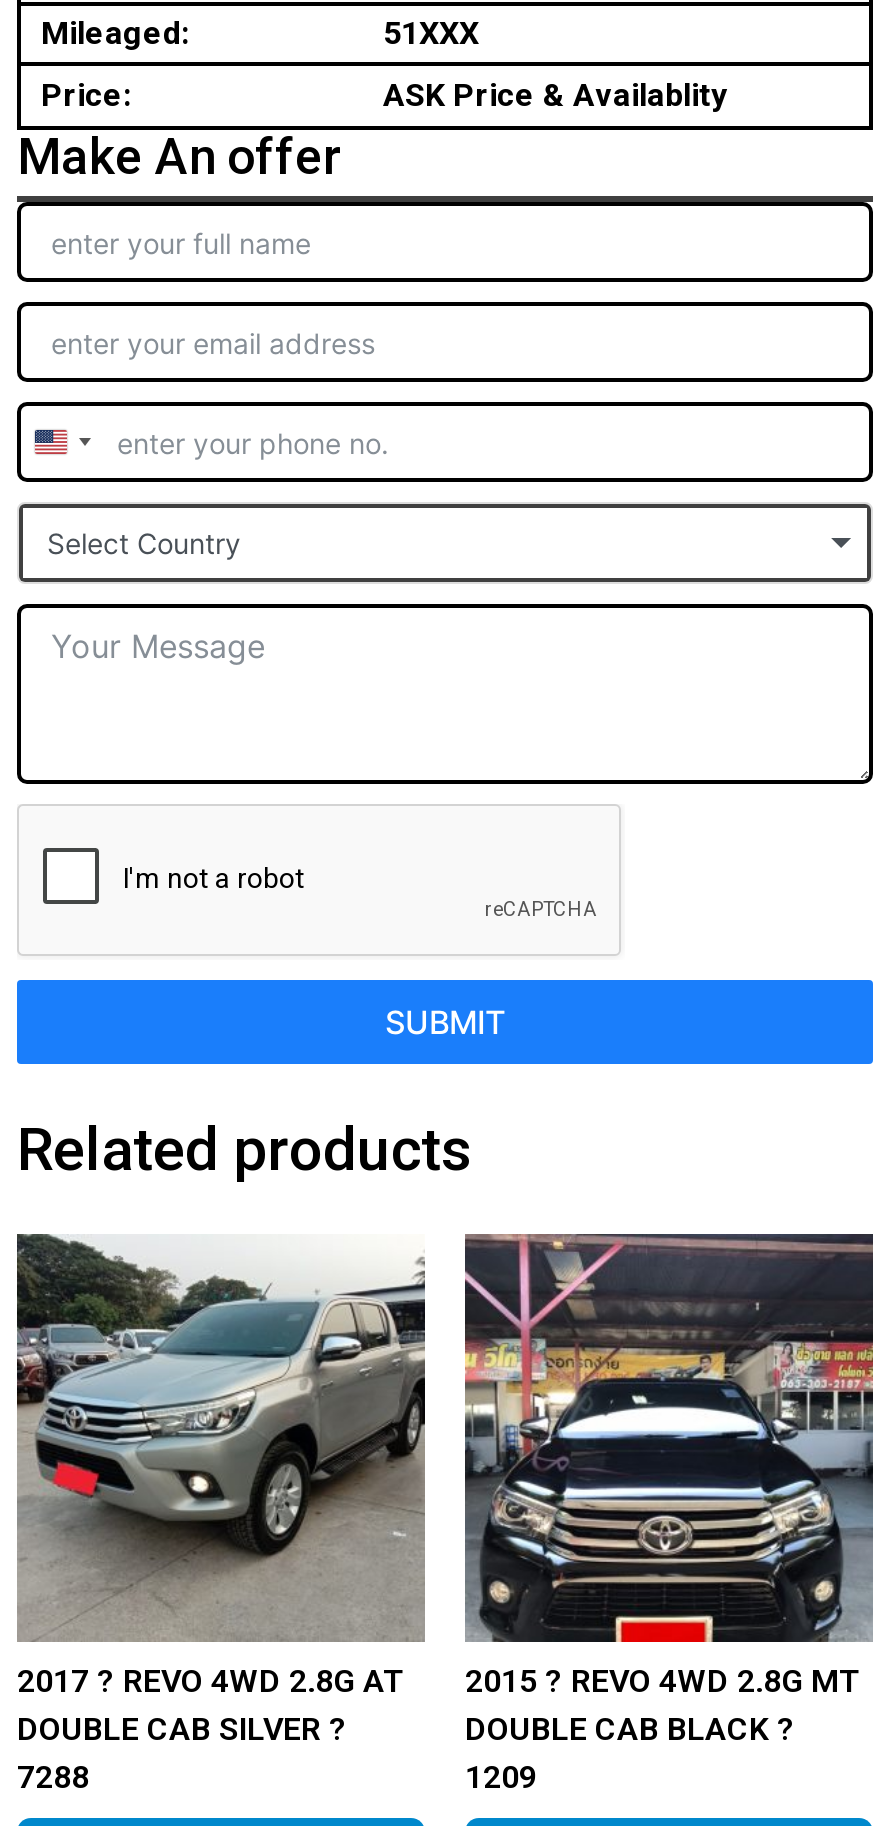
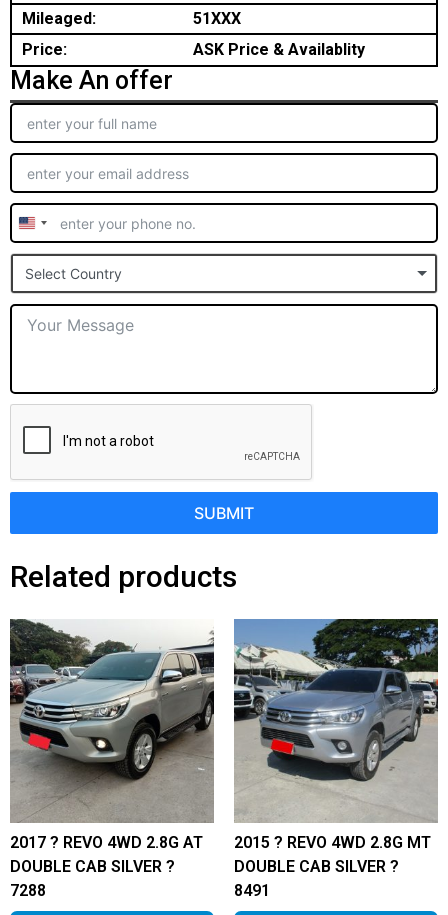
- [image]
- DOUBLE CAB BLACK ?
+ [image]
+ DOUBLE CAB SILVER ?

- 1209
+ 8491
